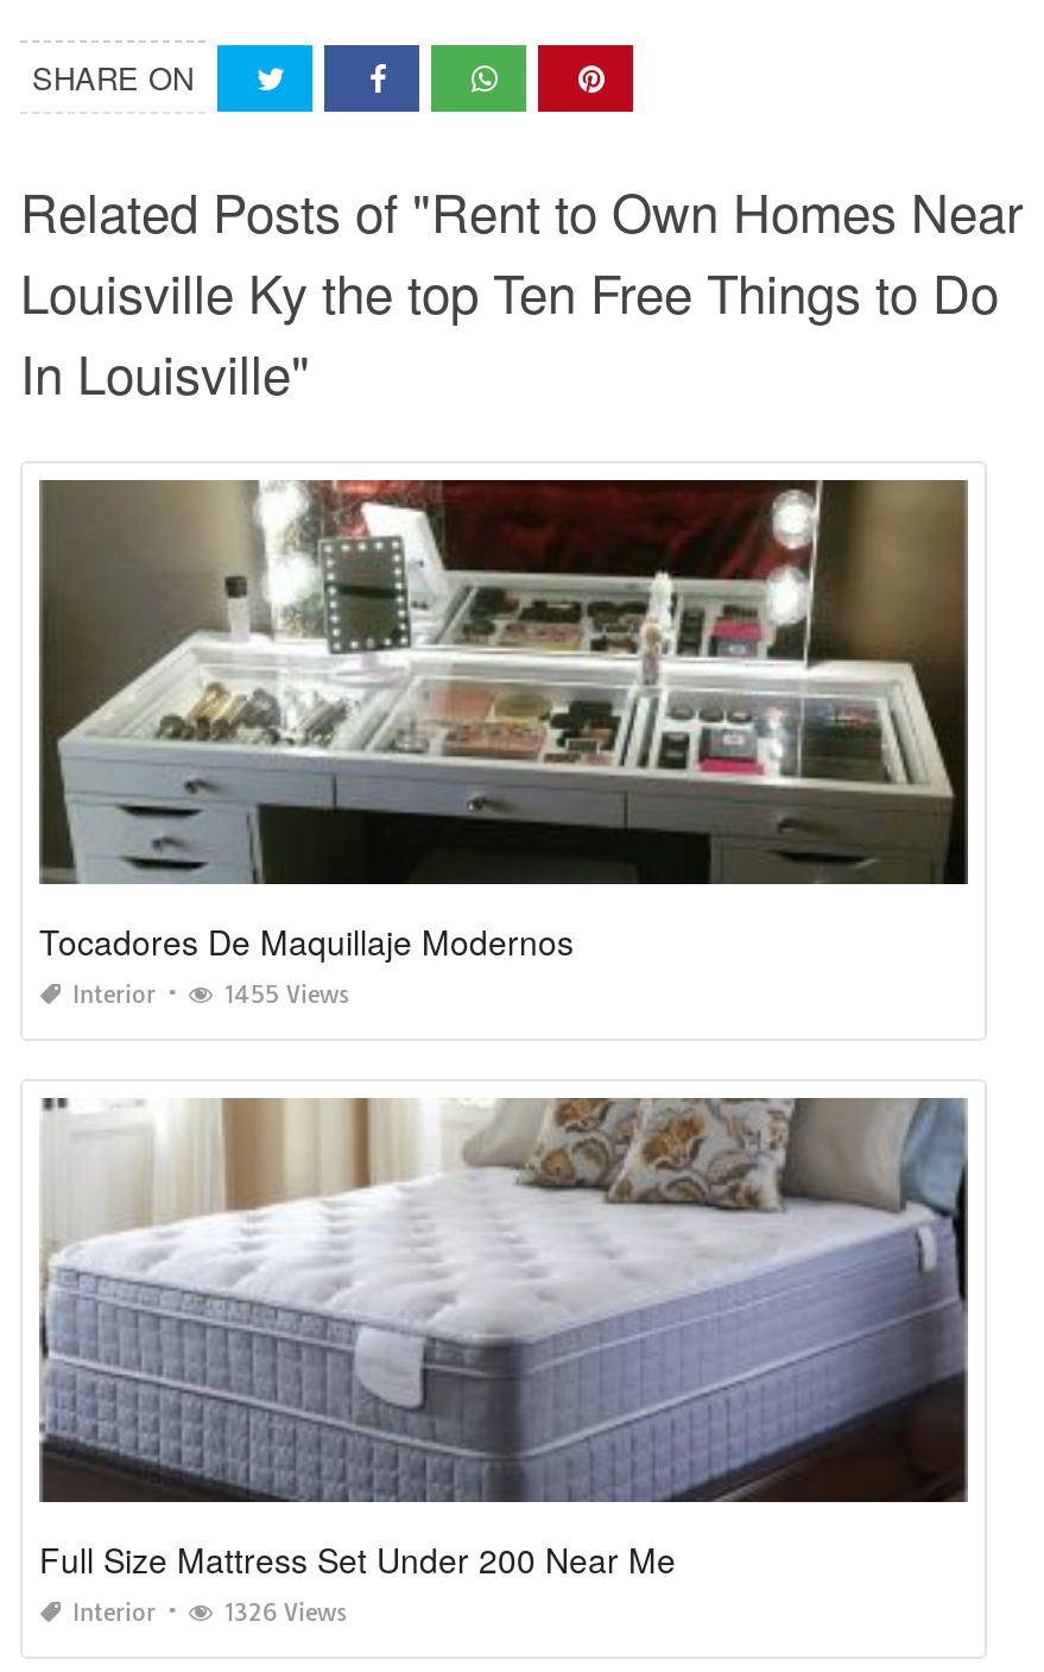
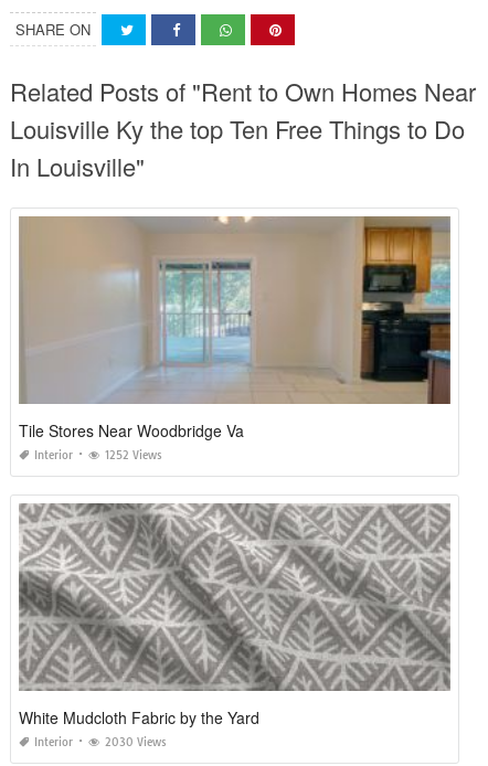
- [image]
- Tocadores De Maquillaje Modernos
+ [image]
+ Tile Stores Near Woodbridge Va

- 1455 Views
+ 1252 Views

- [image]
- Full Size Mattress Set Under 200 Near Me
+ [image]
+ White Mudcloth Fabric by the Yard

- 1326 Views
+ 2030 Views
